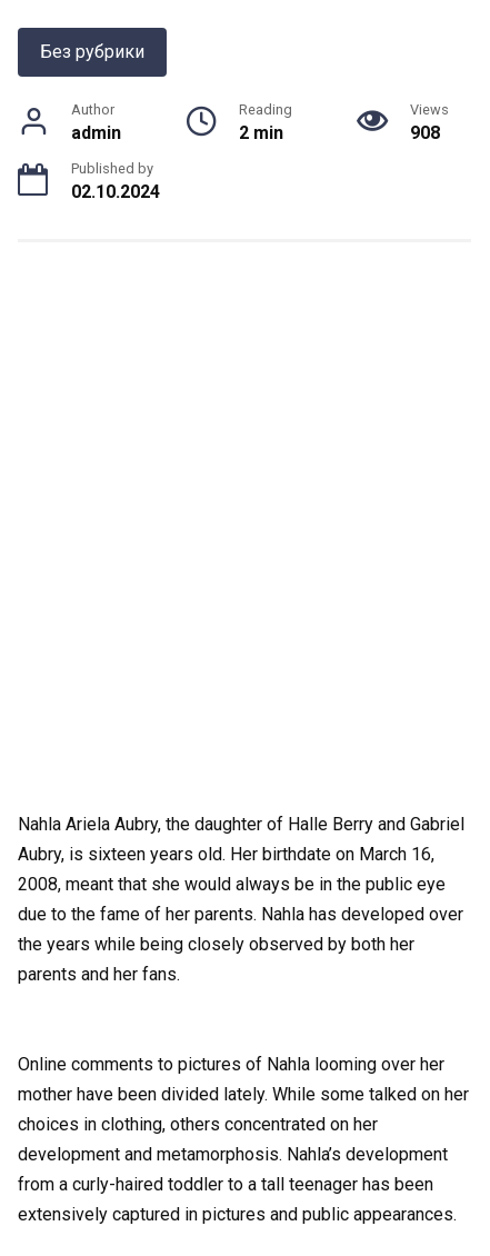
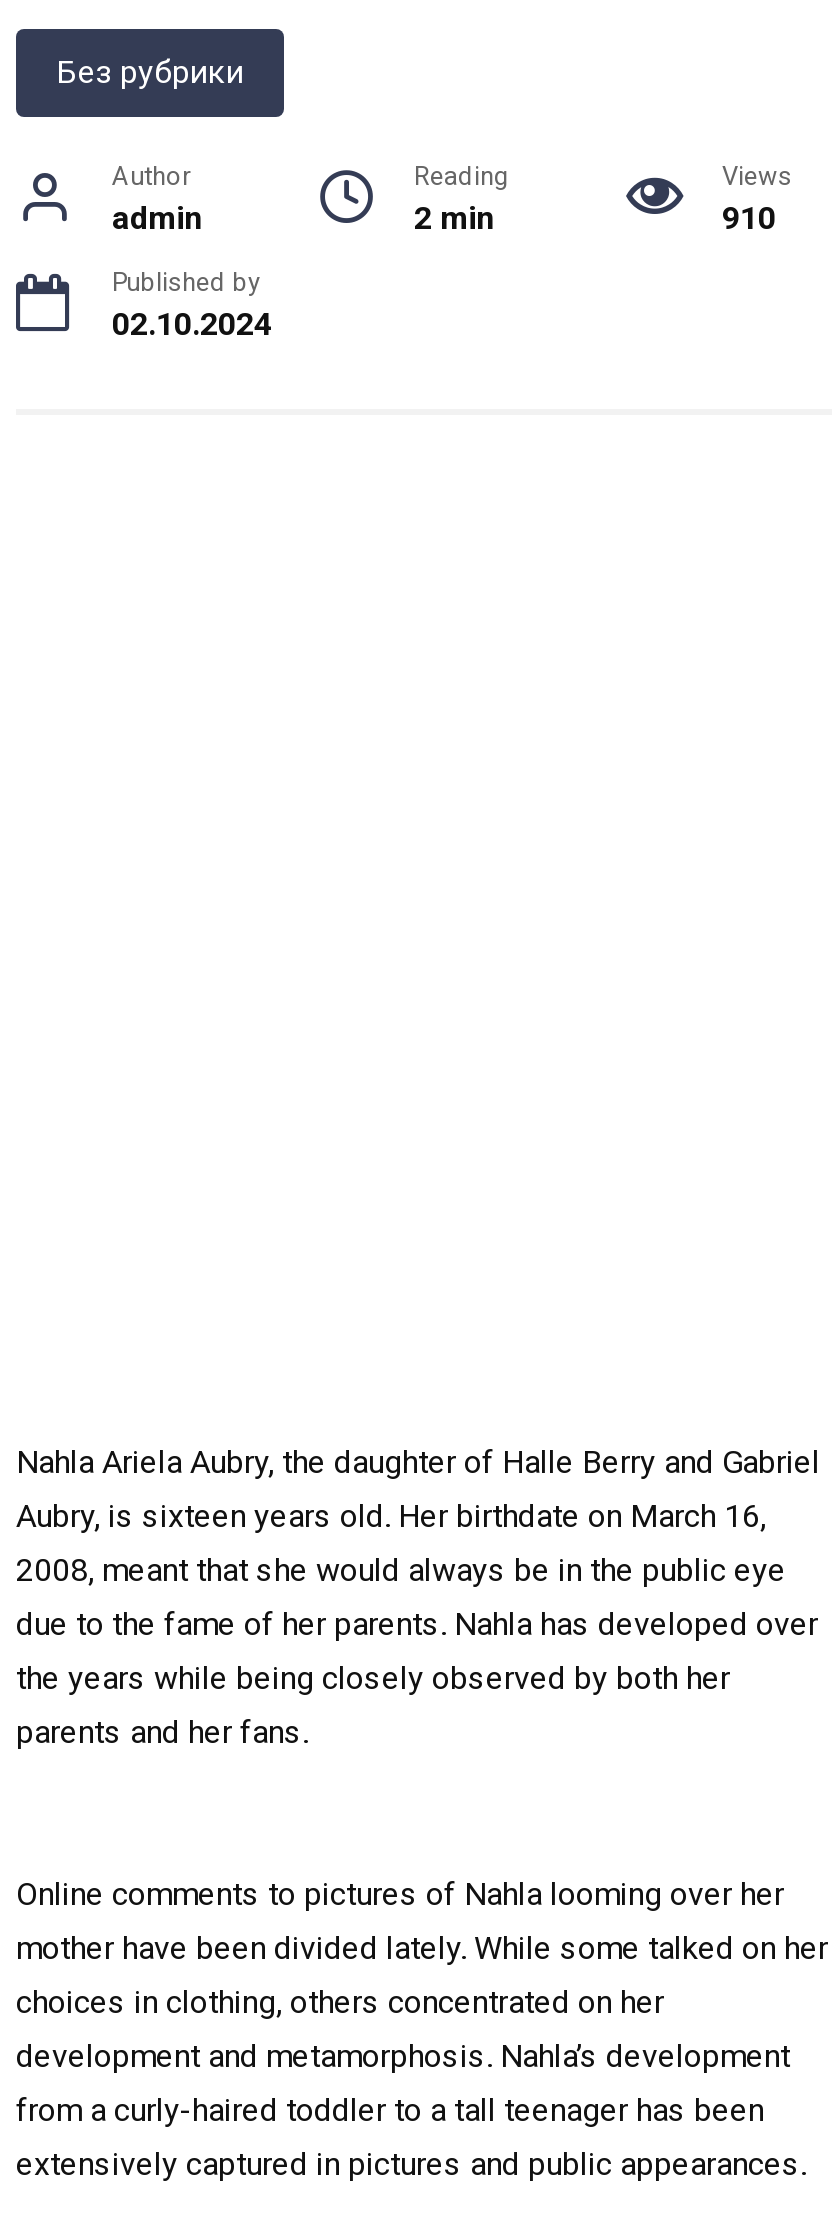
- 908
+ 910
